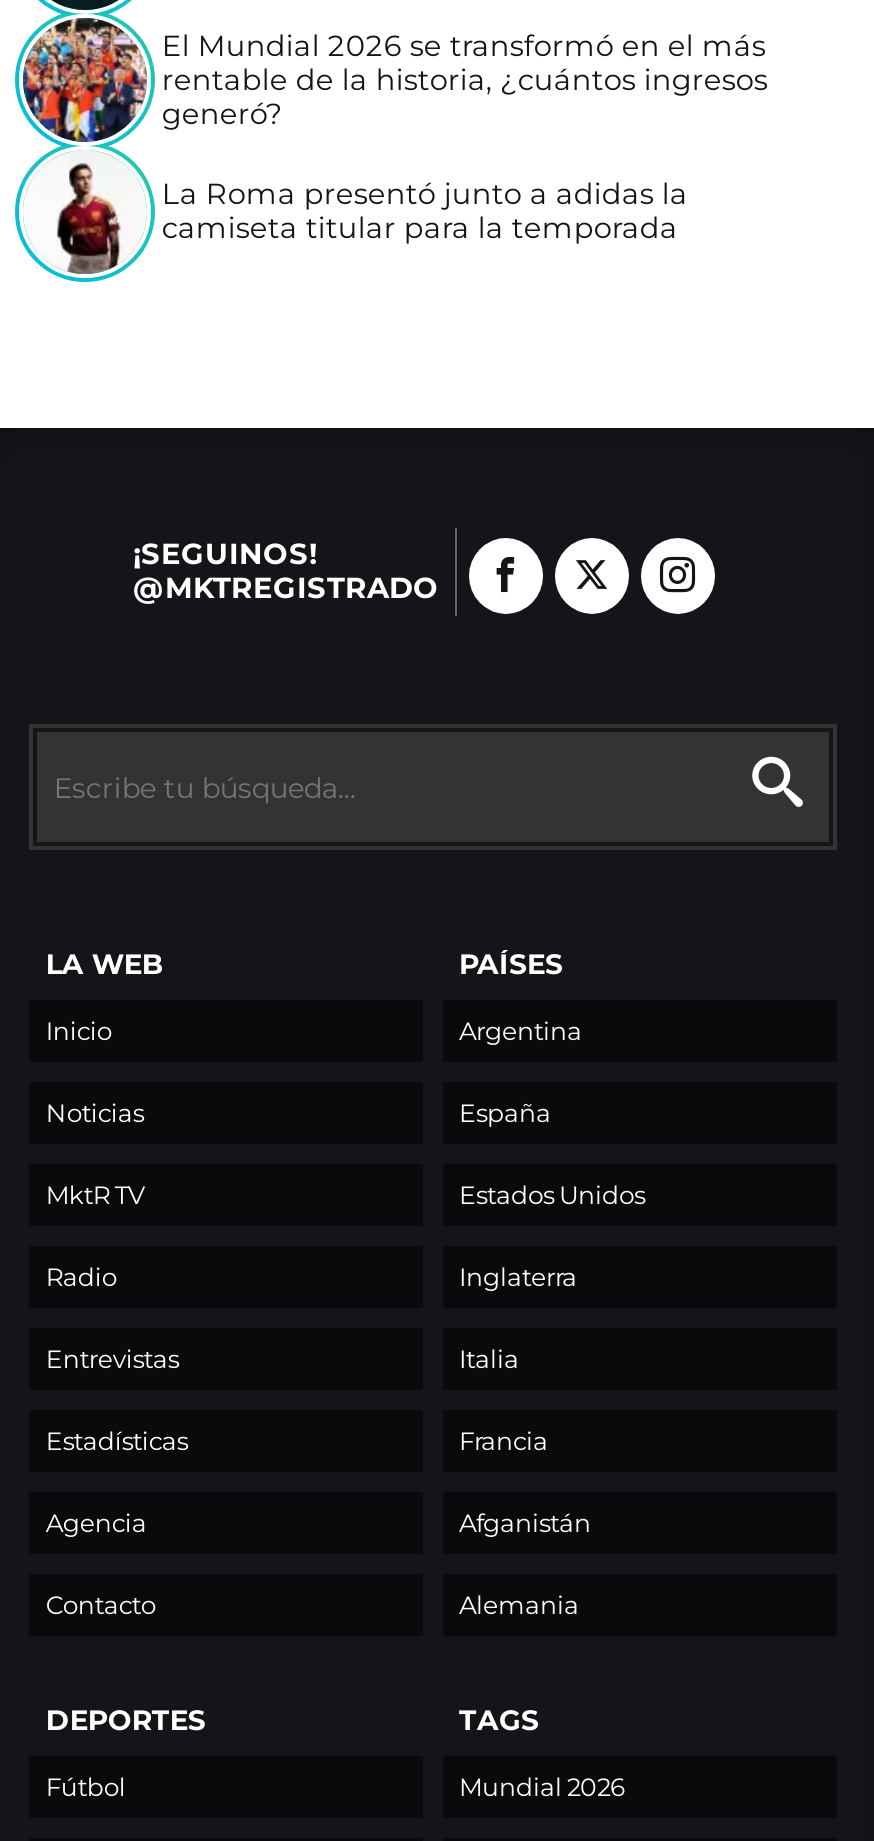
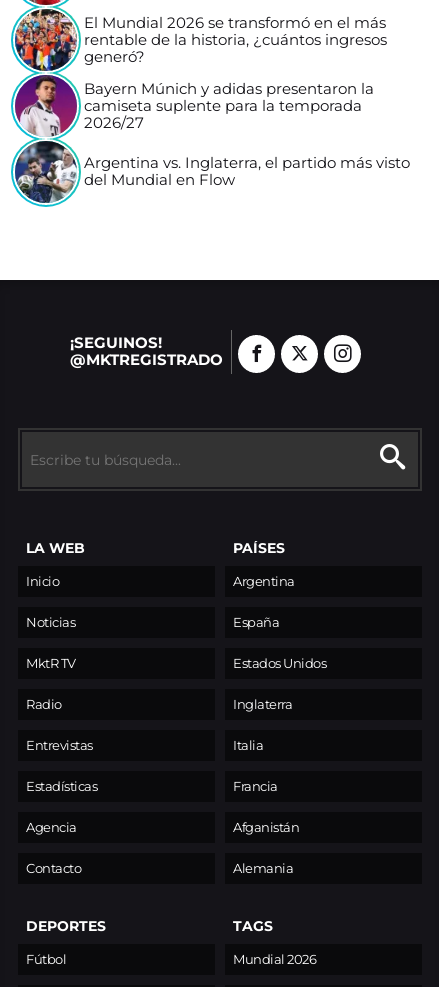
- [image]
- La Roma presentó junto a adidas la
- camiseta titular para la temporada
+ [image]
+ Bayern Múnich y adidas presentaron la
+ camiseta suplente para la temporada
+ 2026/27
+ Argentina vs. Inglaterra, el partido más visto
+ del Mundial en Flow
